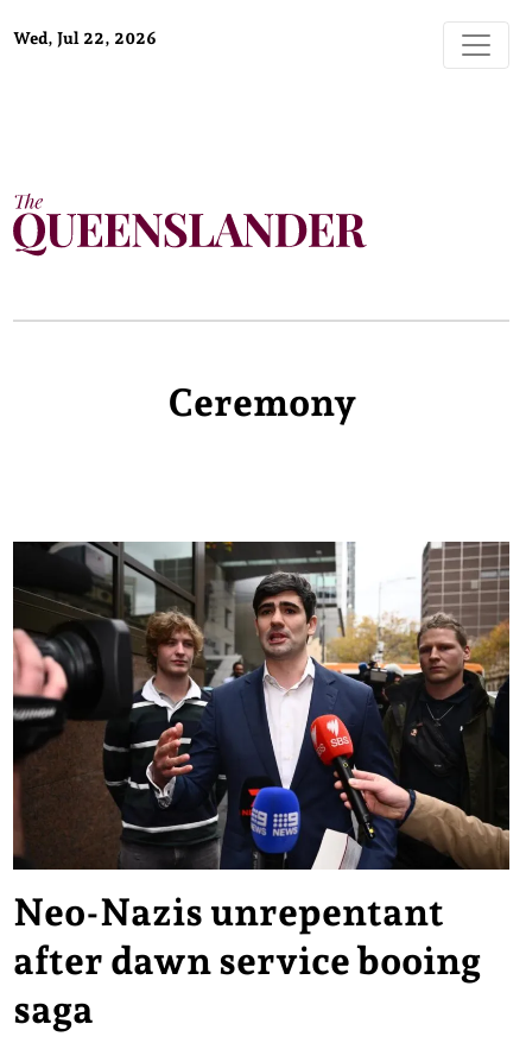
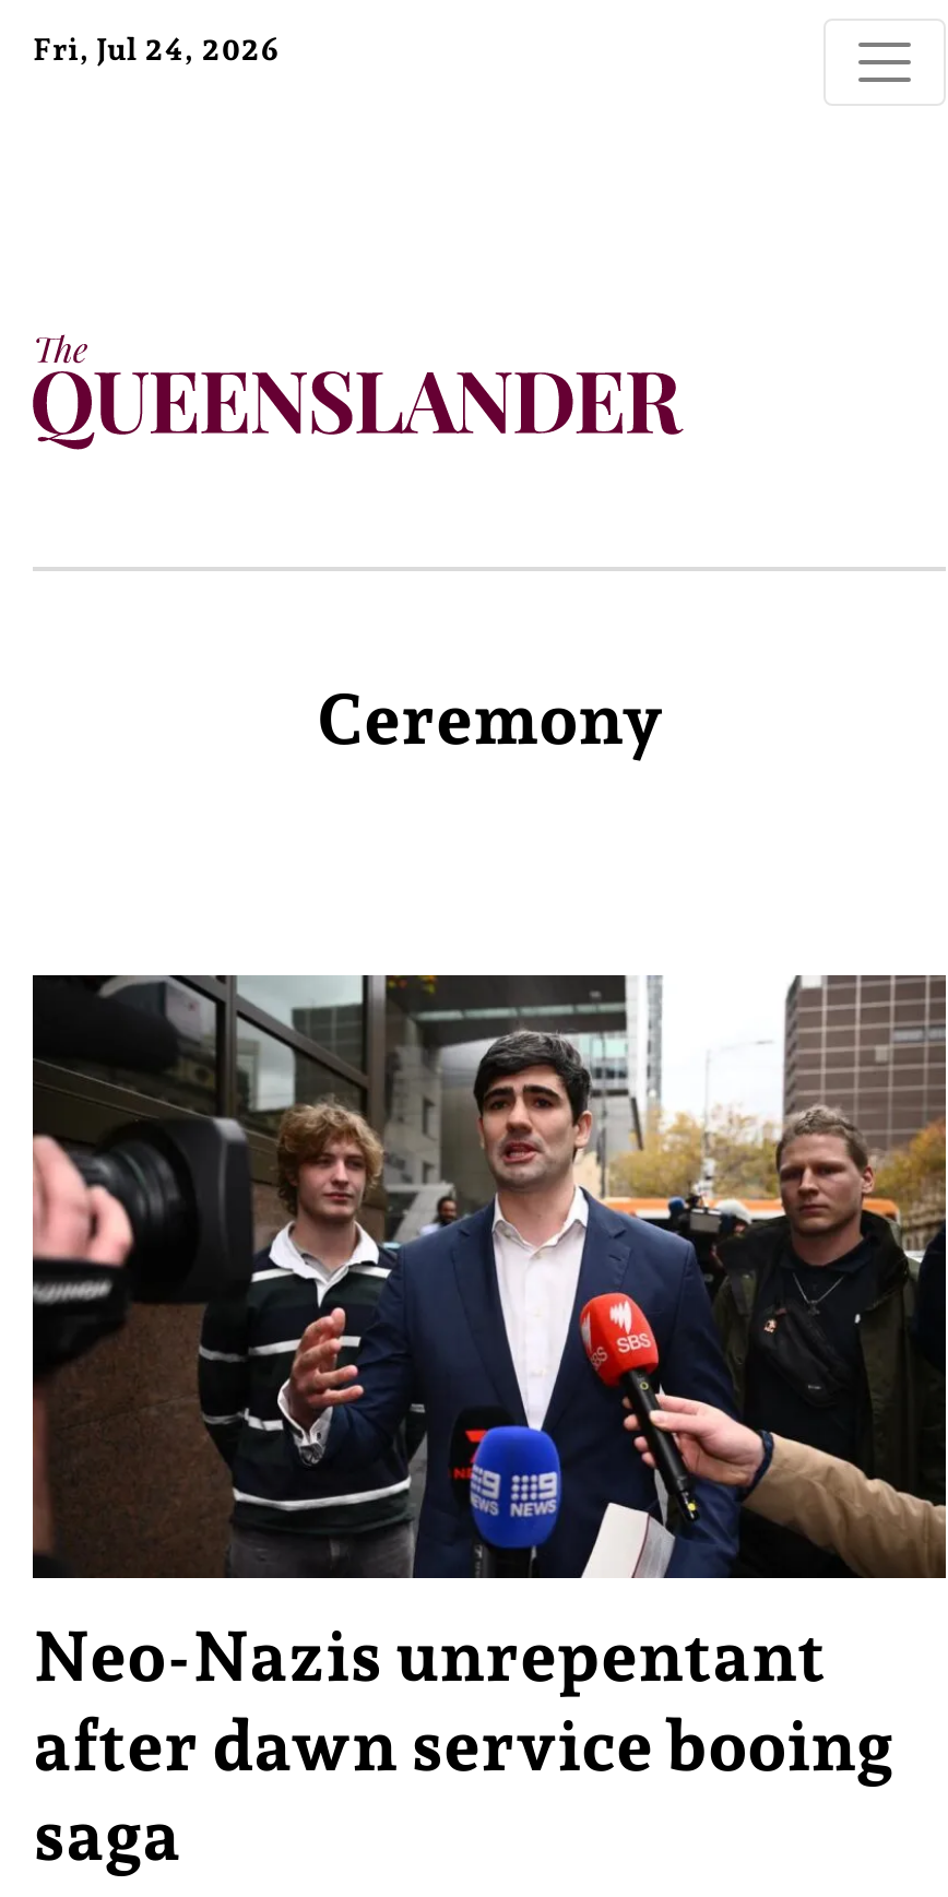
- Wed, Jul 22, 2026
+ Fri, Jul 24, 2026
